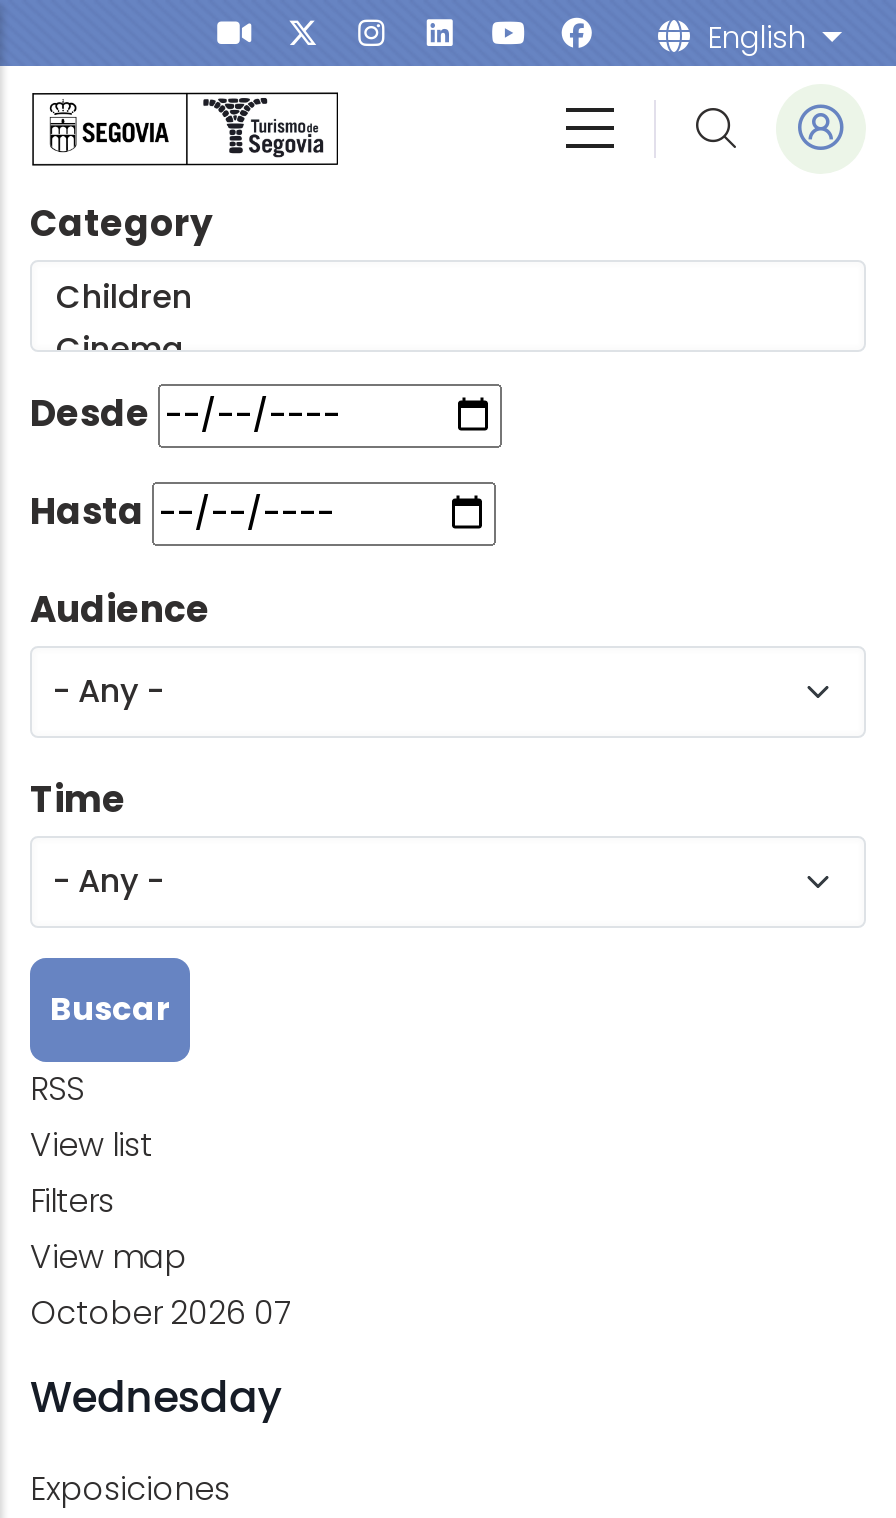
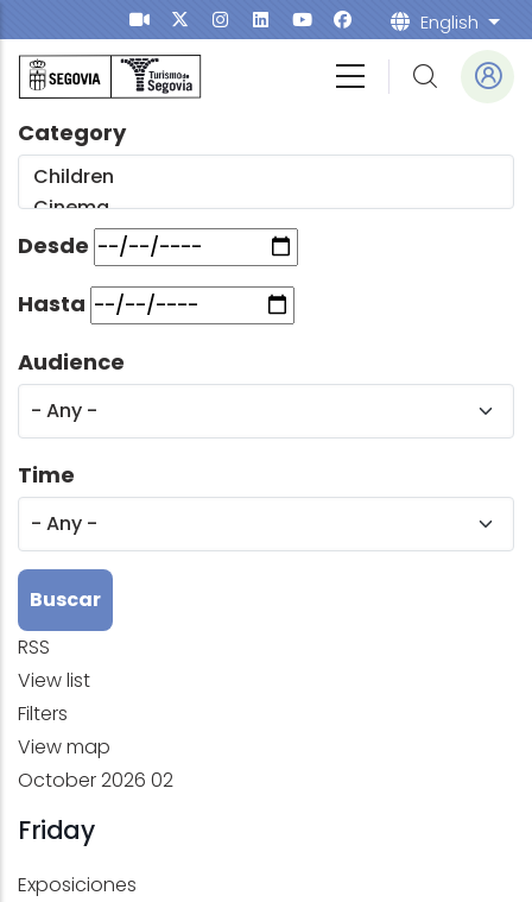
- October 2026 07
+ October 2026 02

- Wednesday
+ Friday
